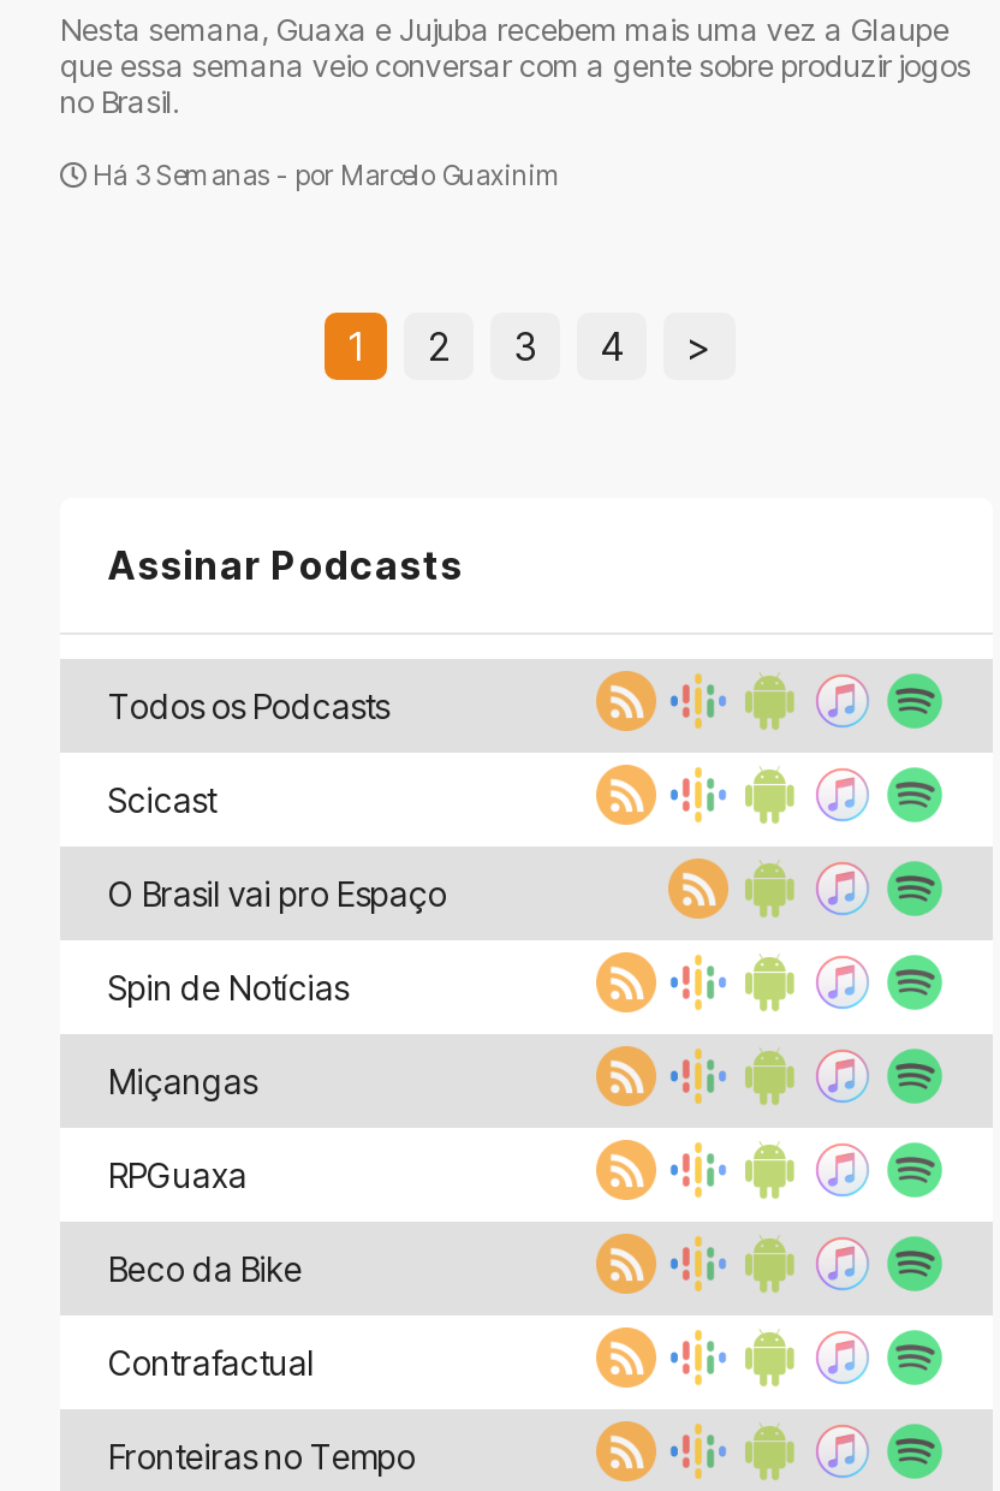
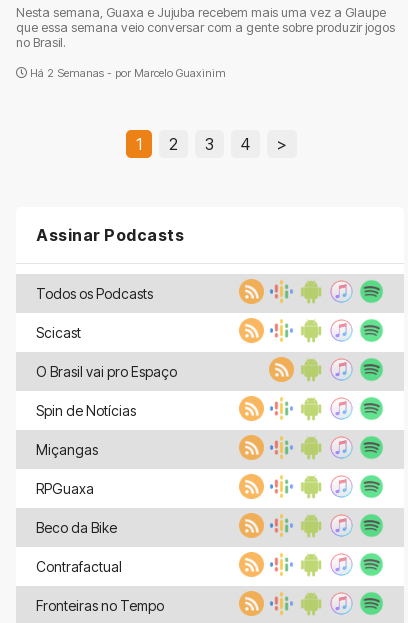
- Há 3 Semanas - por Marcelo Guaxinim
+ Há 2 Semanas - por Marcelo Guaxinim
